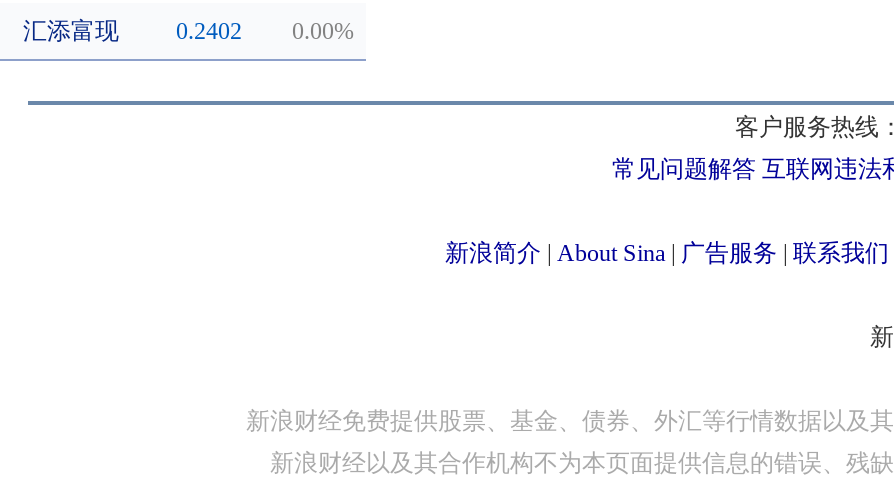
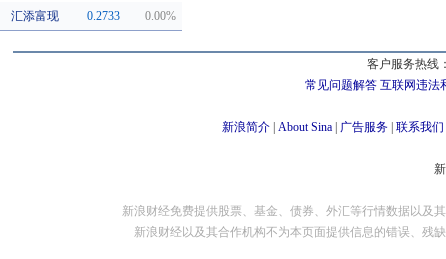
- 0.2402 0.00%
+ 0.2733 0.00%
